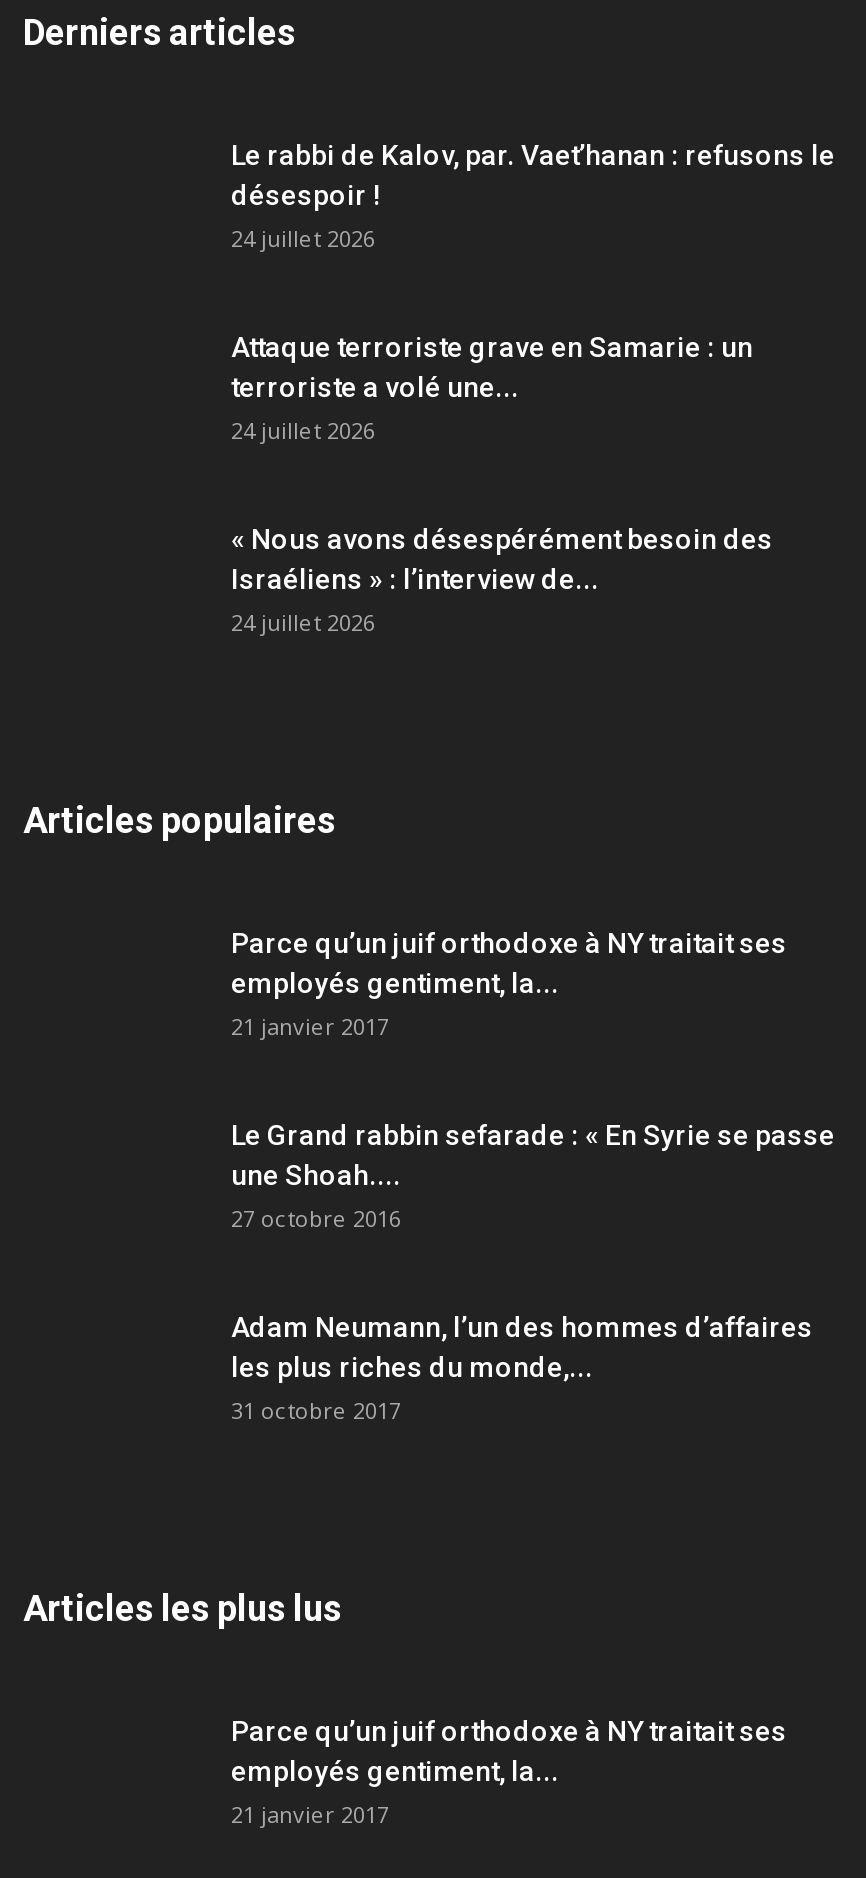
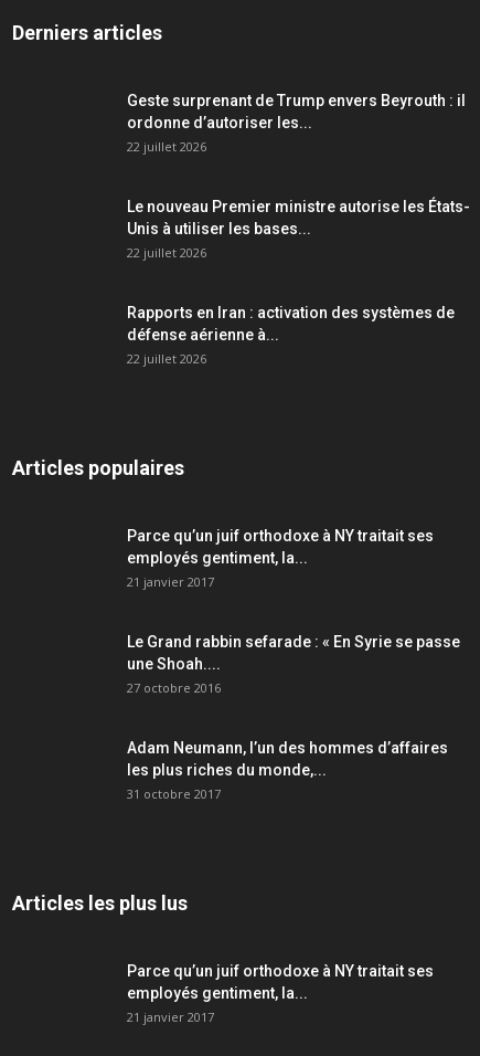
- Le rabbi de Kalov, par. Vaet’hanan : refusons le
- désespoir !
- 24 juillet 2026
+ Geste surprenant de Trump envers Beyrouth : il
+ ordonne d’autoriser les...
+ 22 juillet 2026

- Attaque terroriste grave en Samarie : un
- terroriste a volé une...
- 24 juillet 2026
+ Le nouveau Premier ministre autorise les États-
+ Unis à utiliser les bases...
+ 22 juillet 2026

- « Nous avons désespérément besoin des
- Israéliens » : l’interview de...
- 24 juillet 2026
+ Rapports en Iran : activation des systèmes de
+ défense aérienne à...
+ 22 juillet 2026
